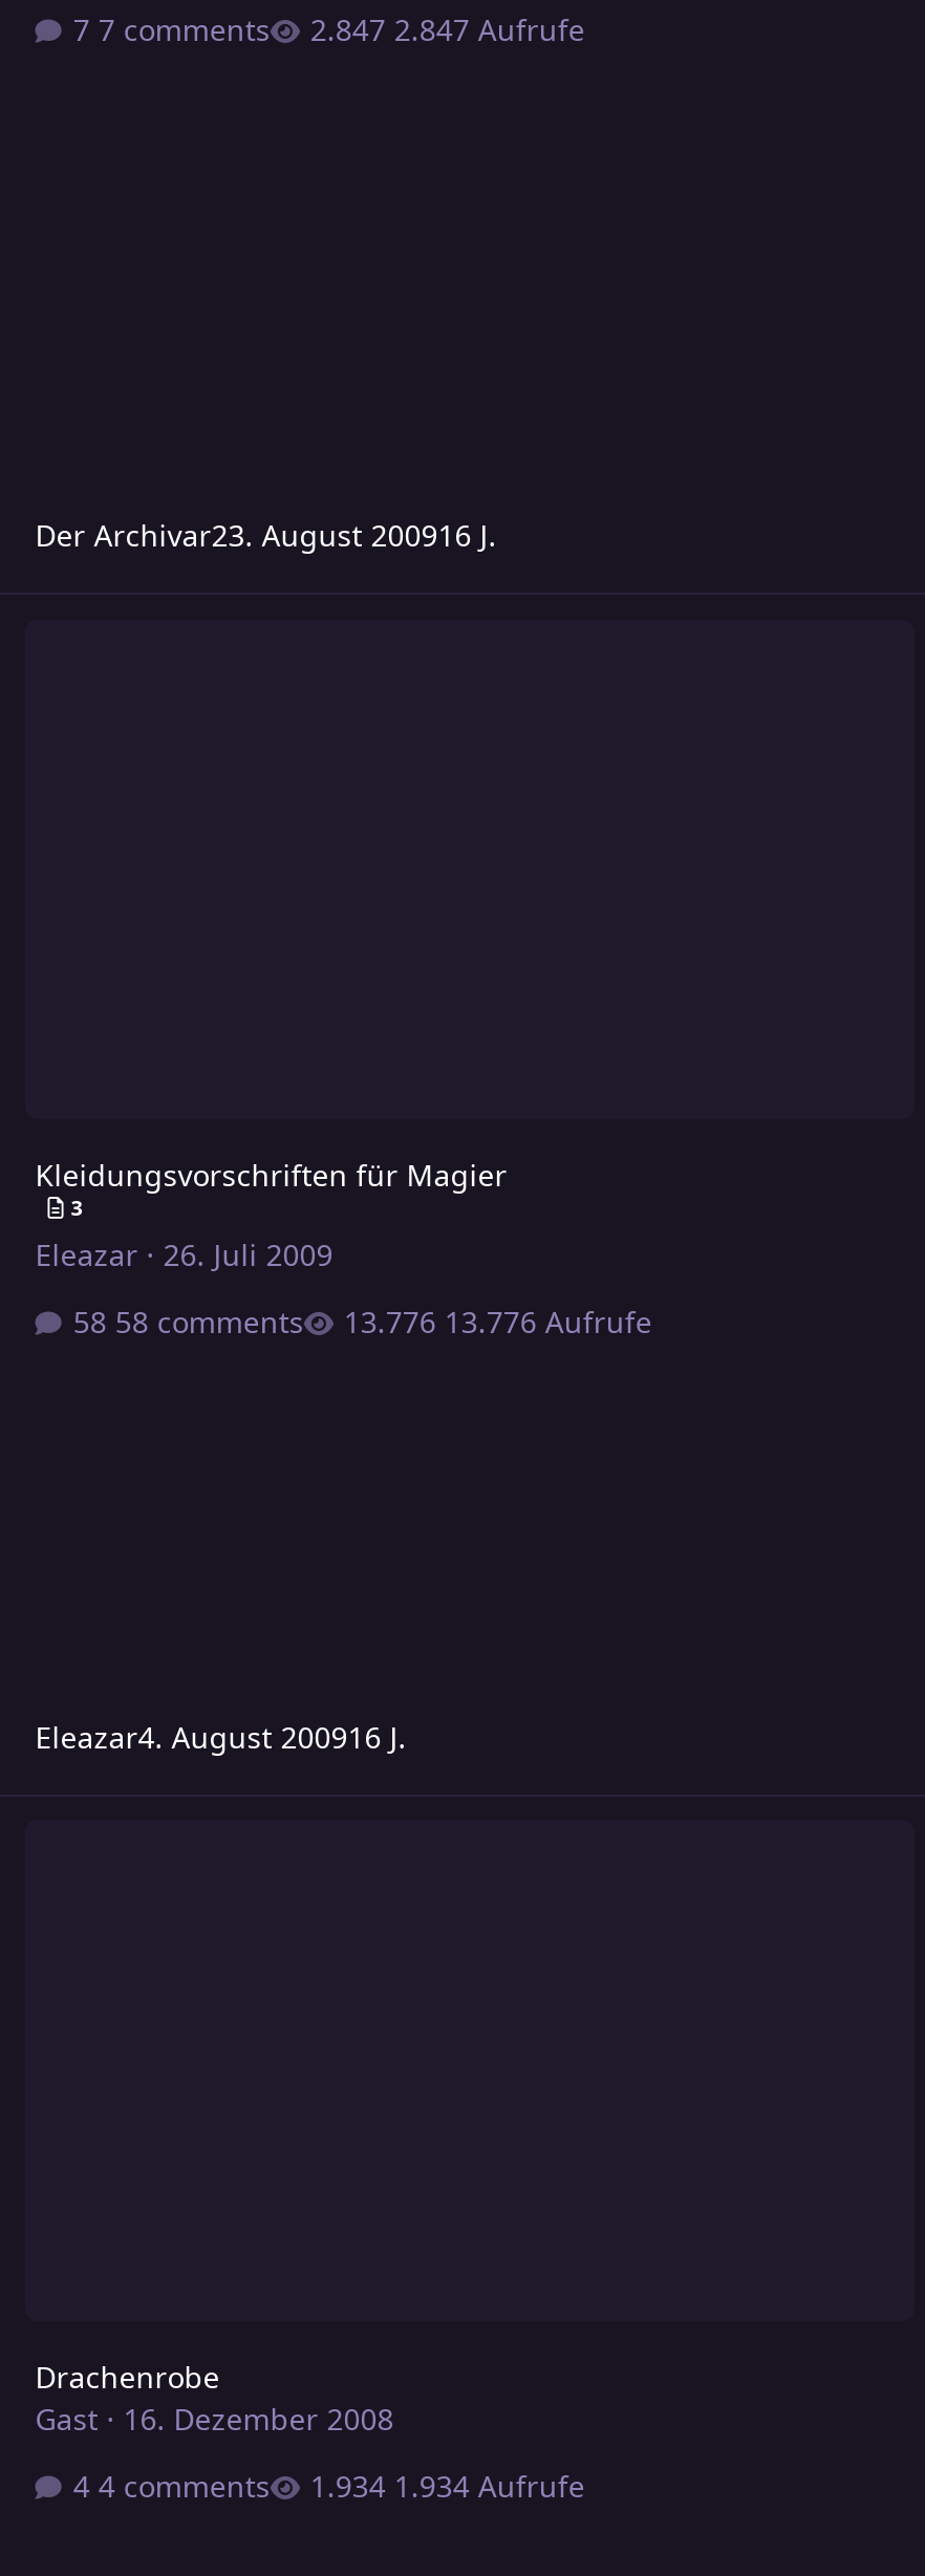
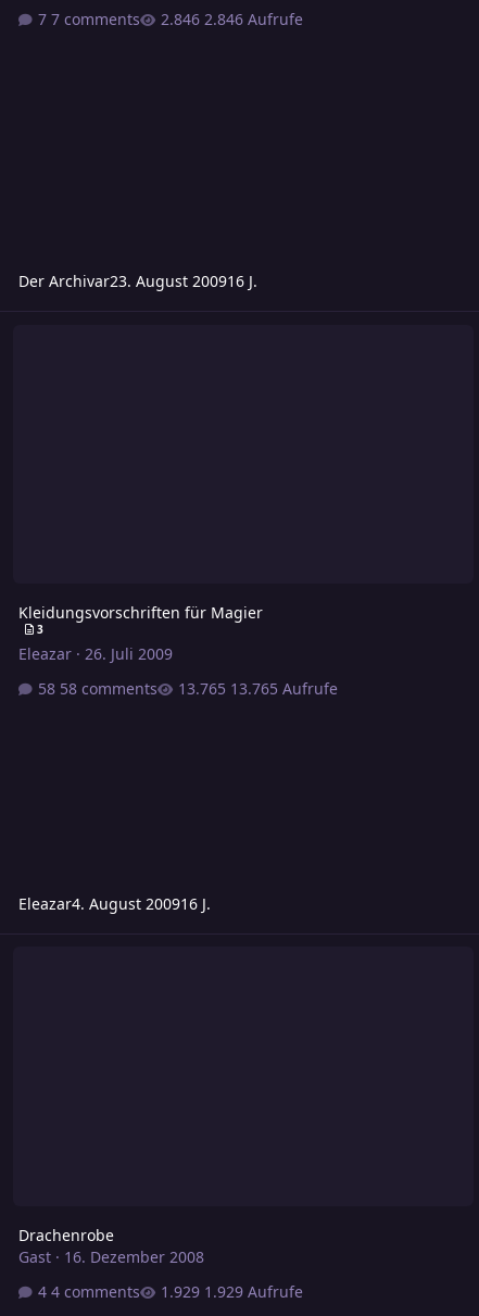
- 2.847 Aufrufe
+ 2.846 Aufrufe

- 13.776 Aufrufe
+ 13.765 Aufrufe

- 1.934 Aufrufe
+ 1.929 Aufrufe
